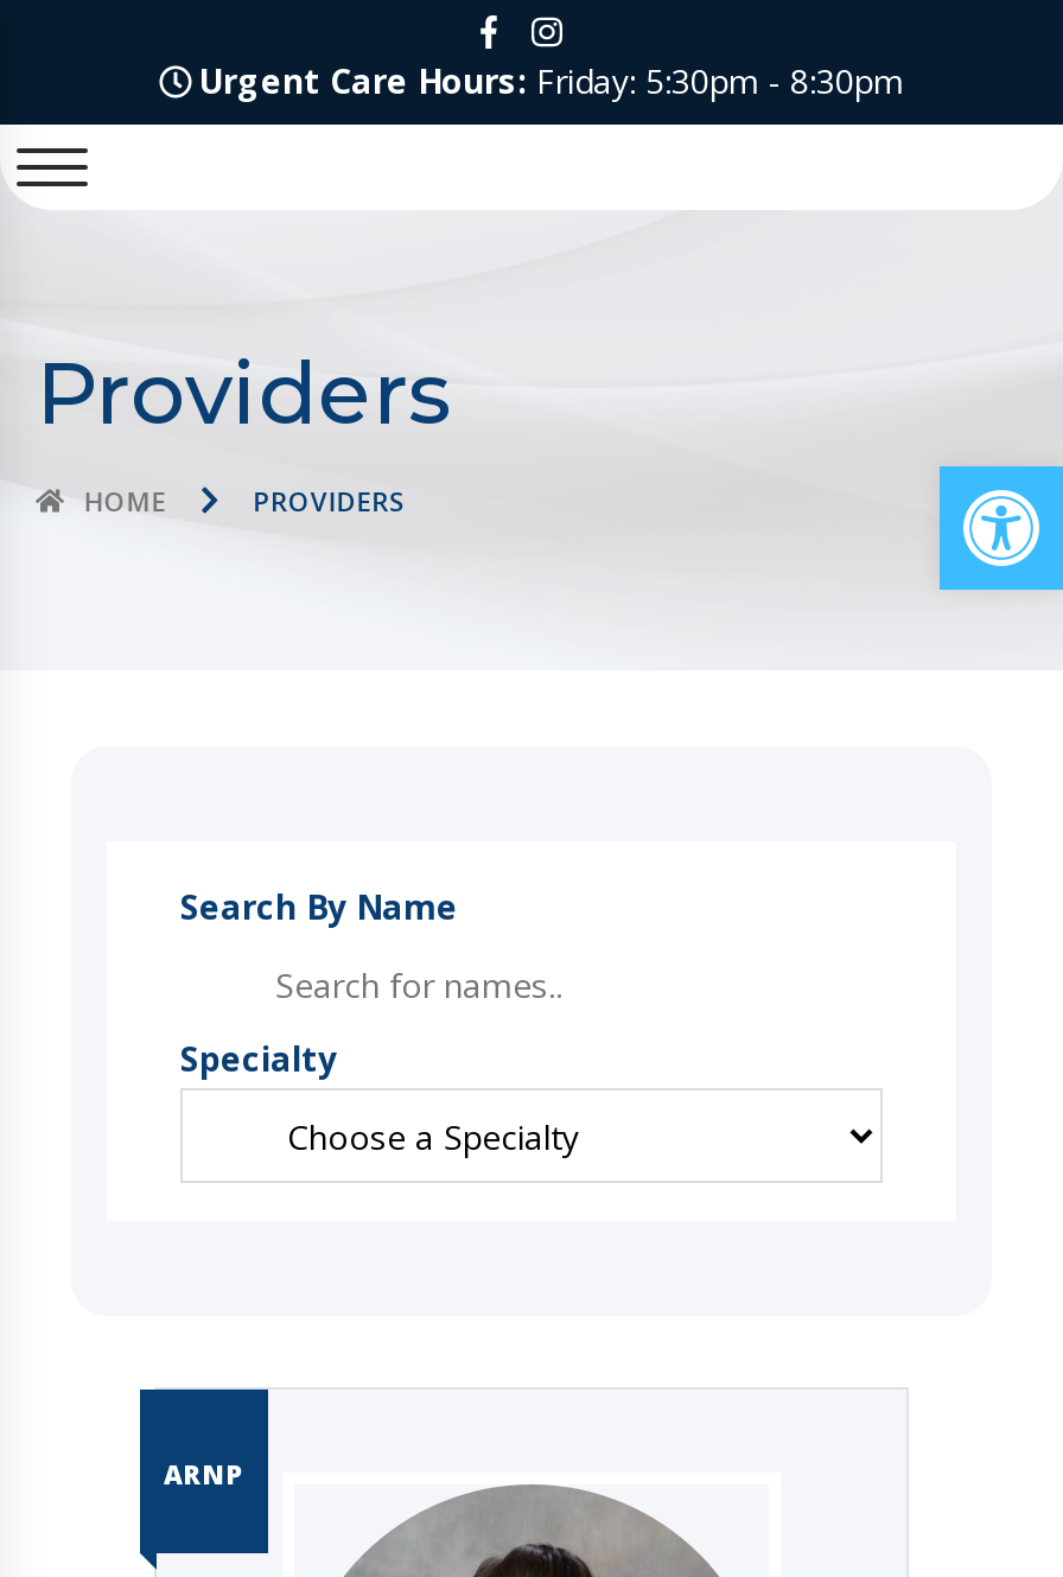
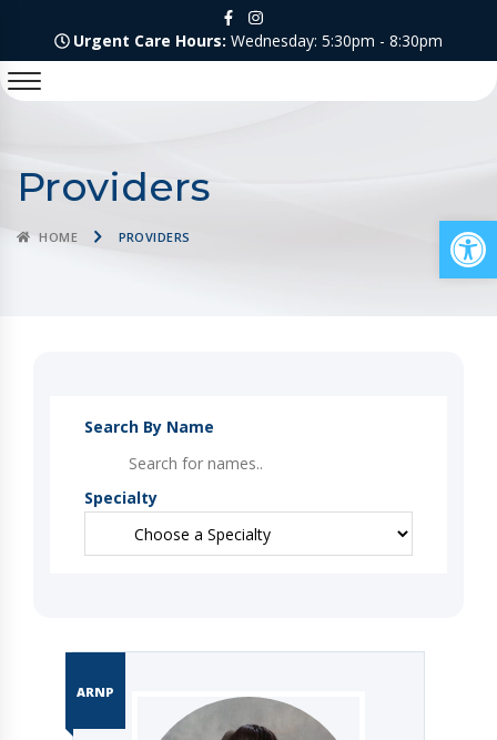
- Urgent Care Hours: Friday: 5:30pm - 8:30pm
+ Urgent Care Hours: Wednesday: 5:30pm - 8:30pm
